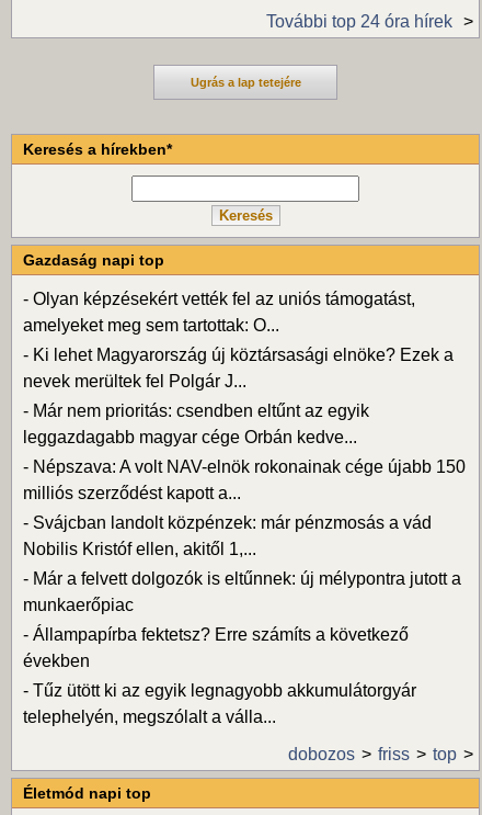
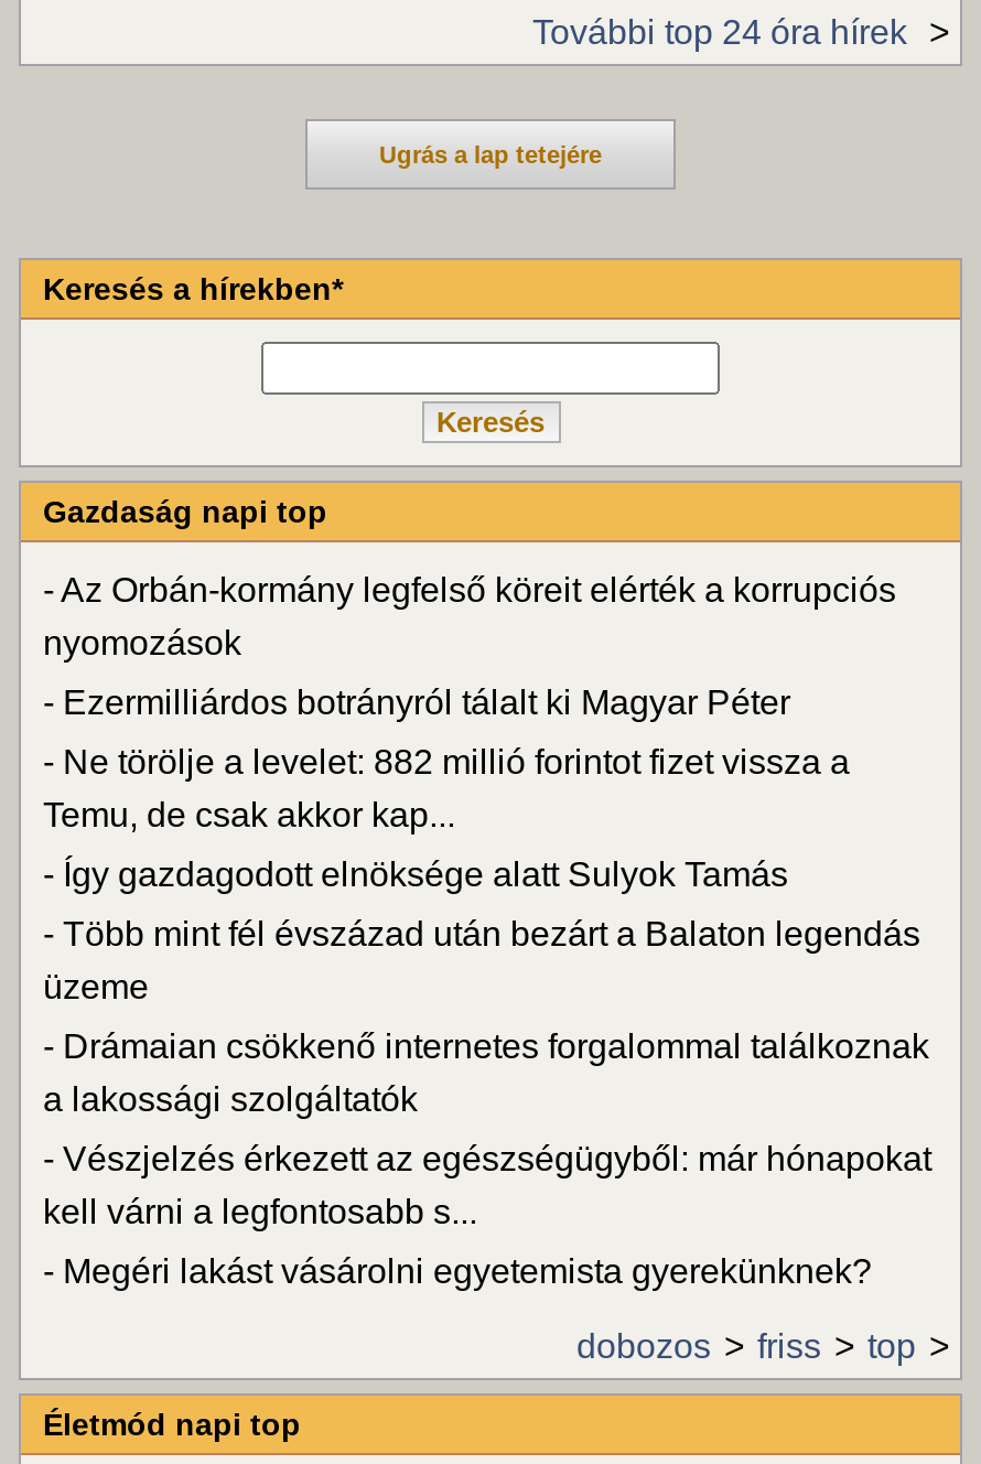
- - Olyan képzésekért vették fel az uniós támogatást,
- amelyeket meg sem tartottak: O...
+ - Az Orbán-kormány legfelső köreit elérték a korrupciós
+ nyomozások

- - Ki lehet Magyarország új köztársasági elnöke? Ezek a
- nevek merültek fel Polgár J...
+ - Ezermilliárdos botrányról tálalt ki Magyar Péter

- - Már nem prioritás: csendben eltűnt az egyik
- leggazdagabb magyar cége Orbán kedve...
+ - Ne törölje a levelet: 882 millió forintot fizet vissza a
+ Temu, de csak akkor kap...

- - Népszava: A volt NAV-elnök rokonainak cége újabb 150
- milliós szerződést kapott a...
+ - Így gazdagodott elnöksége alatt Sulyok Tamás

- - Svájcban landolt közpénzek: már pénzmosás a vád
- Nobilis Kristóf ellen, akitől 1,...
+ - Több mint fél évszázad után bezárt a Balaton legendás
+ üzeme

- - Már a felvett dolgozók is eltűnnek: új mélypontra jutott a
- munkaerőpiac
+ - Drámaian csökkenő internetes forgalommal találkoznak
+ a lakossági szolgáltatók

- - Állampapírba fektetsz? Erre számíts a következő
- években
+ - Vészjelzés érkezett az egészségügyből: már hónapokat
+ kell várni a legfontosabb s...

- - Tűz ütött ki az egyik legnagyobb akkumulátorgyár
- telephelyén, megszólalt a válla...
+ - Megéri lakást vásárolni egyetemista gyerekünknek?
